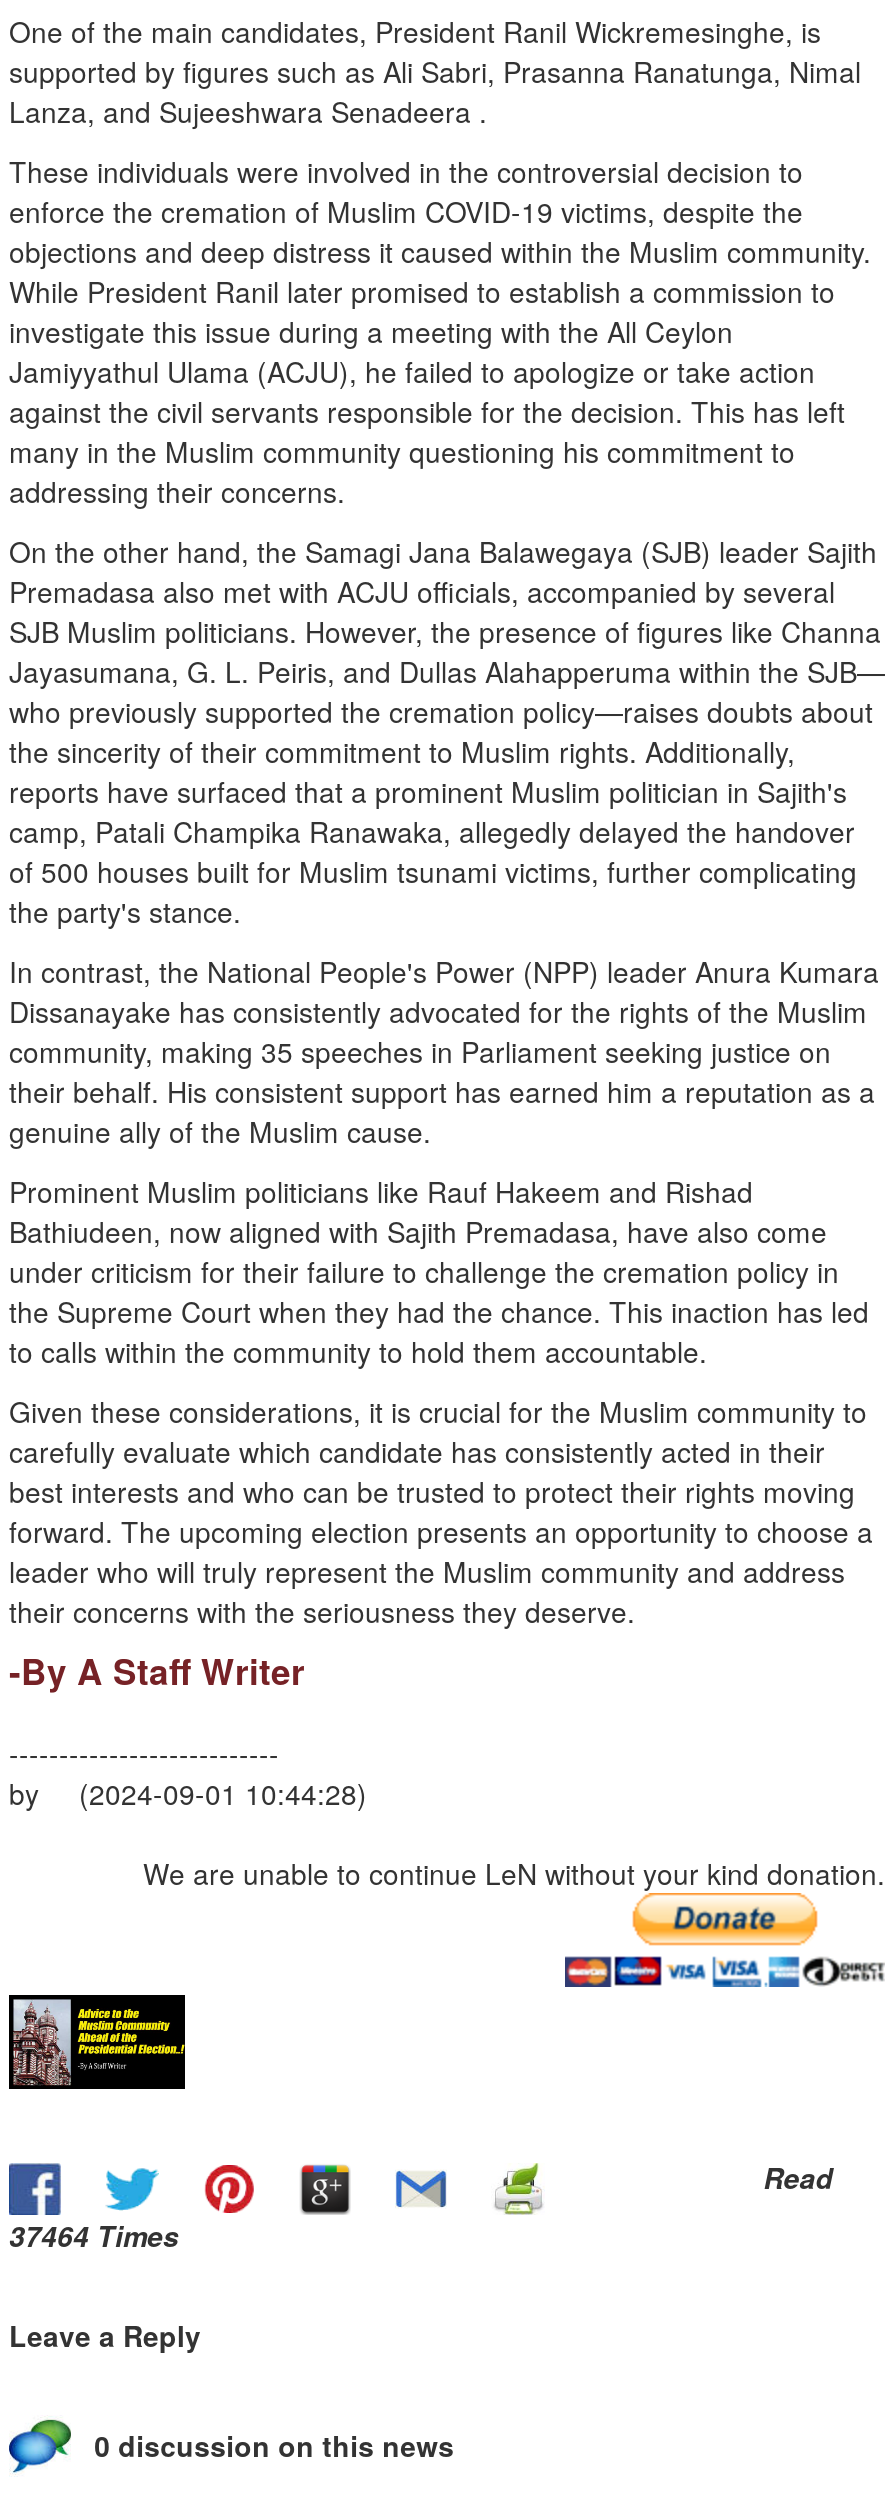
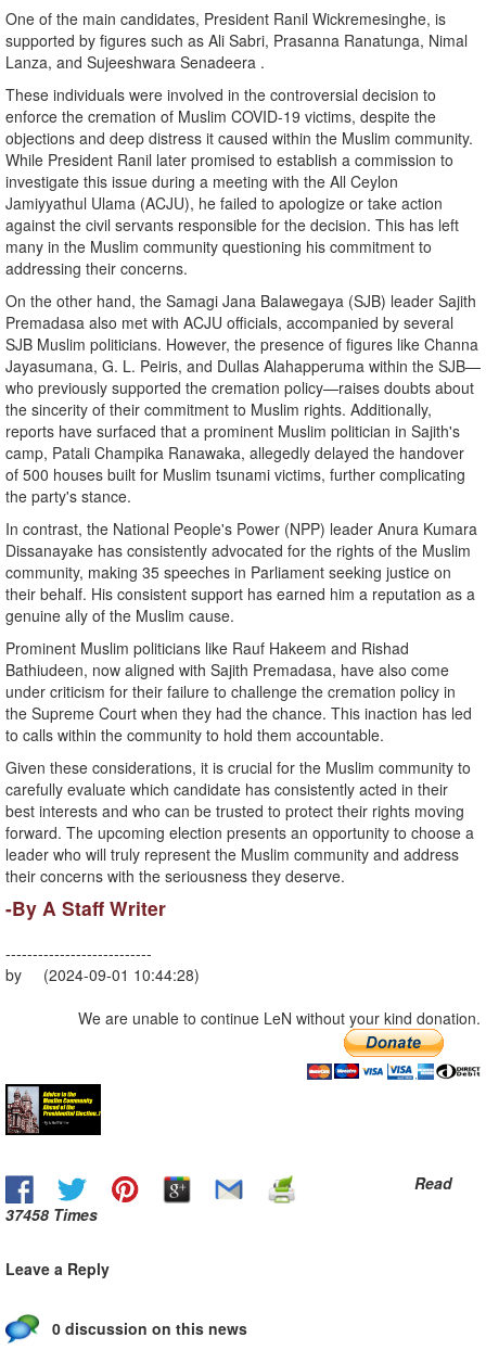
- 37464 Times
+ 37458 Times
